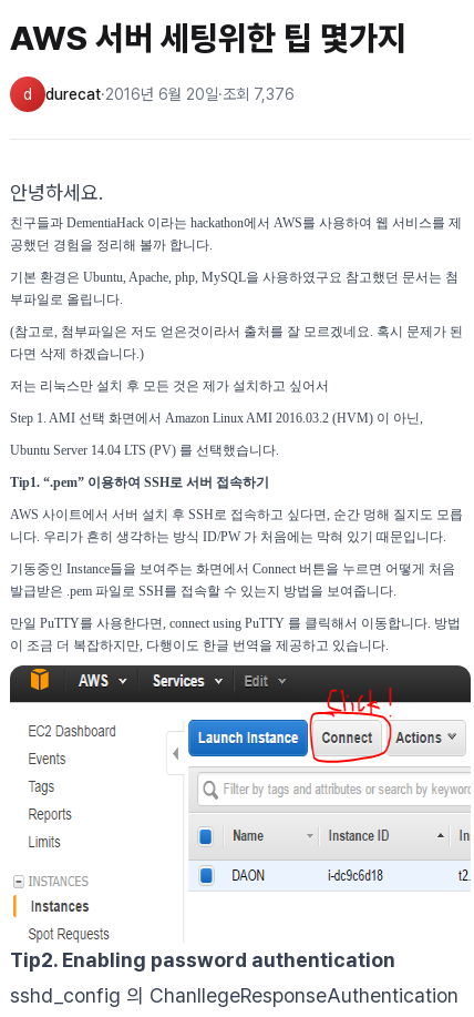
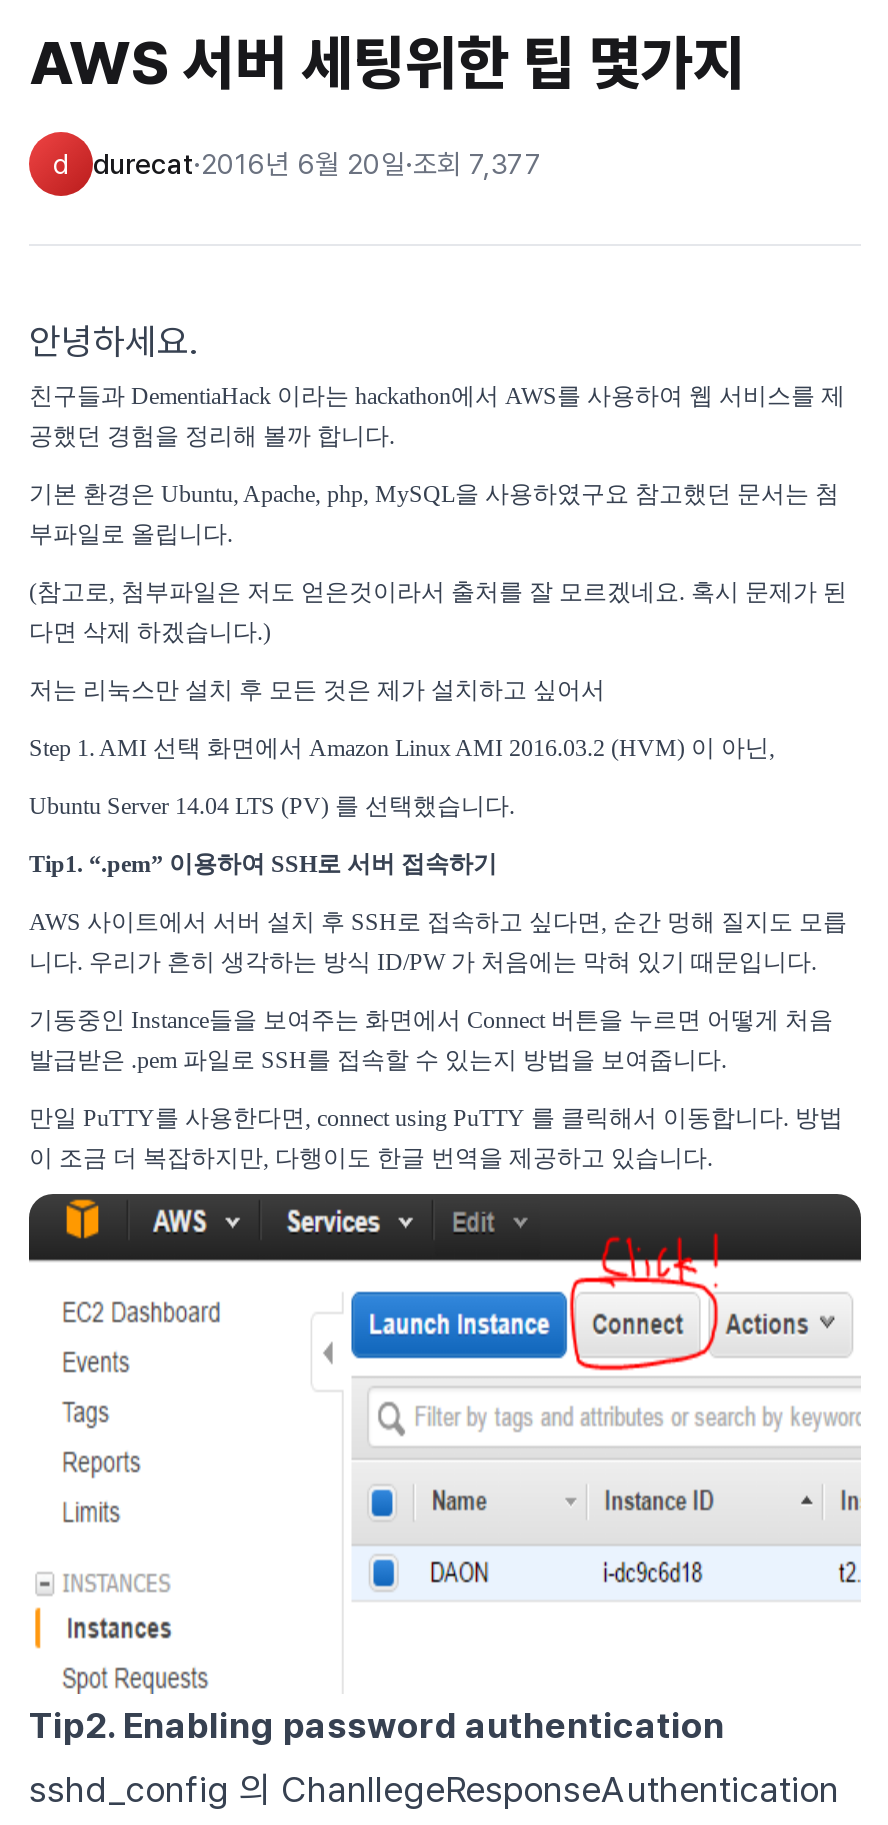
- durecat·2016년 6월 20일·조회 7,376
+ durecat·2016년 6월 20일·조회 7,377
